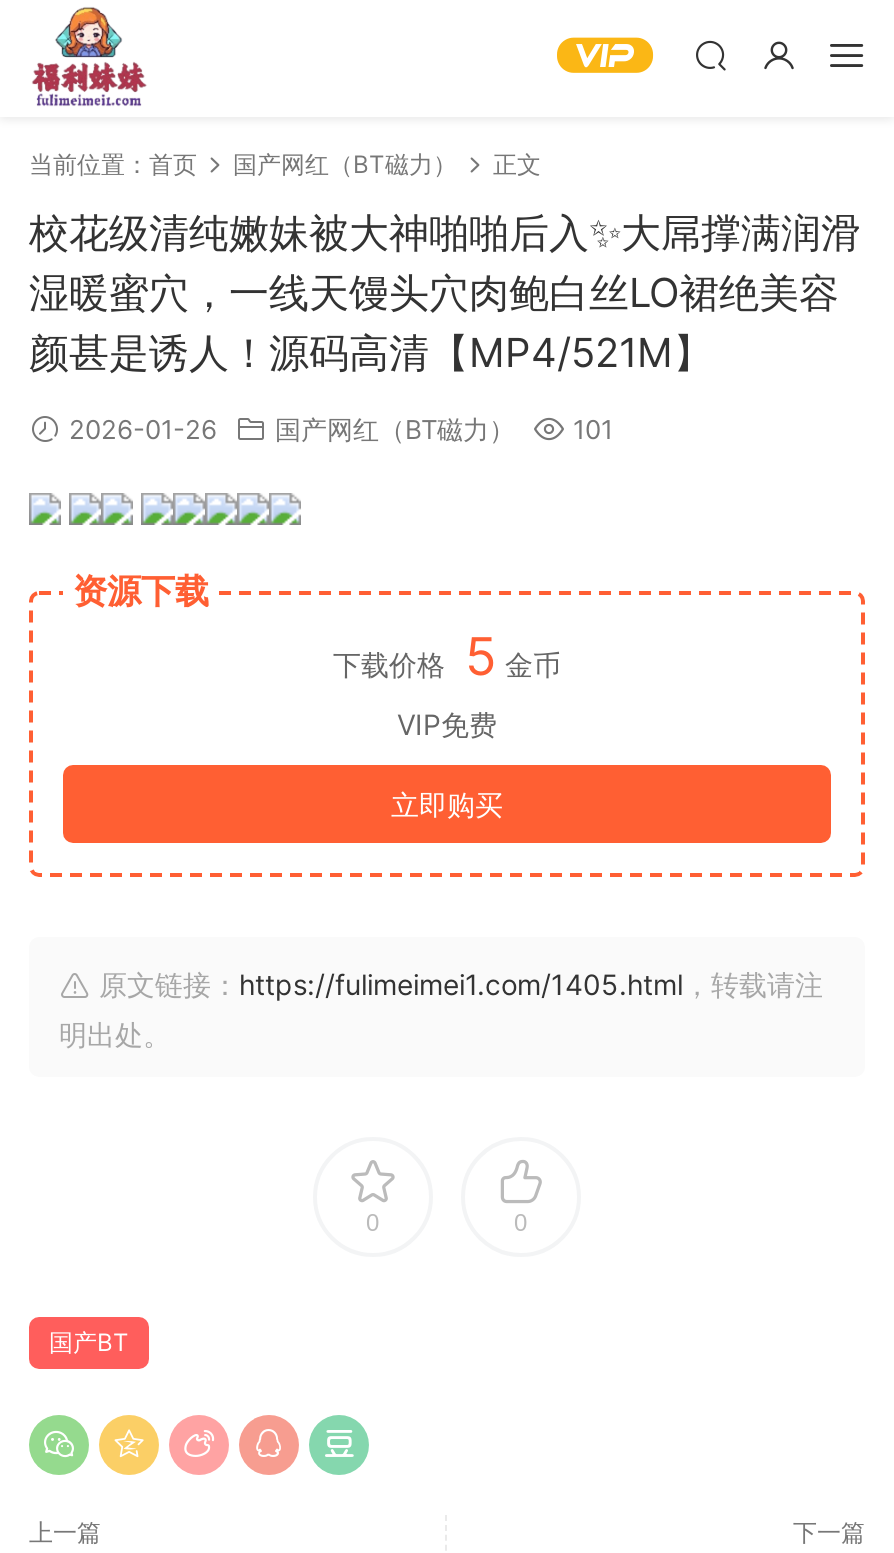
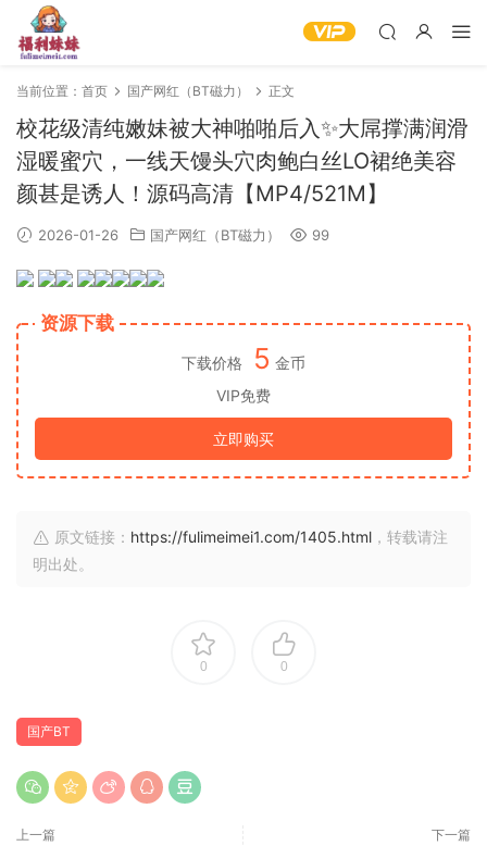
- 2026-01-26 国产网红（BT磁力） 101
+ 2026-01-26 国产网红（BT磁力） 99
